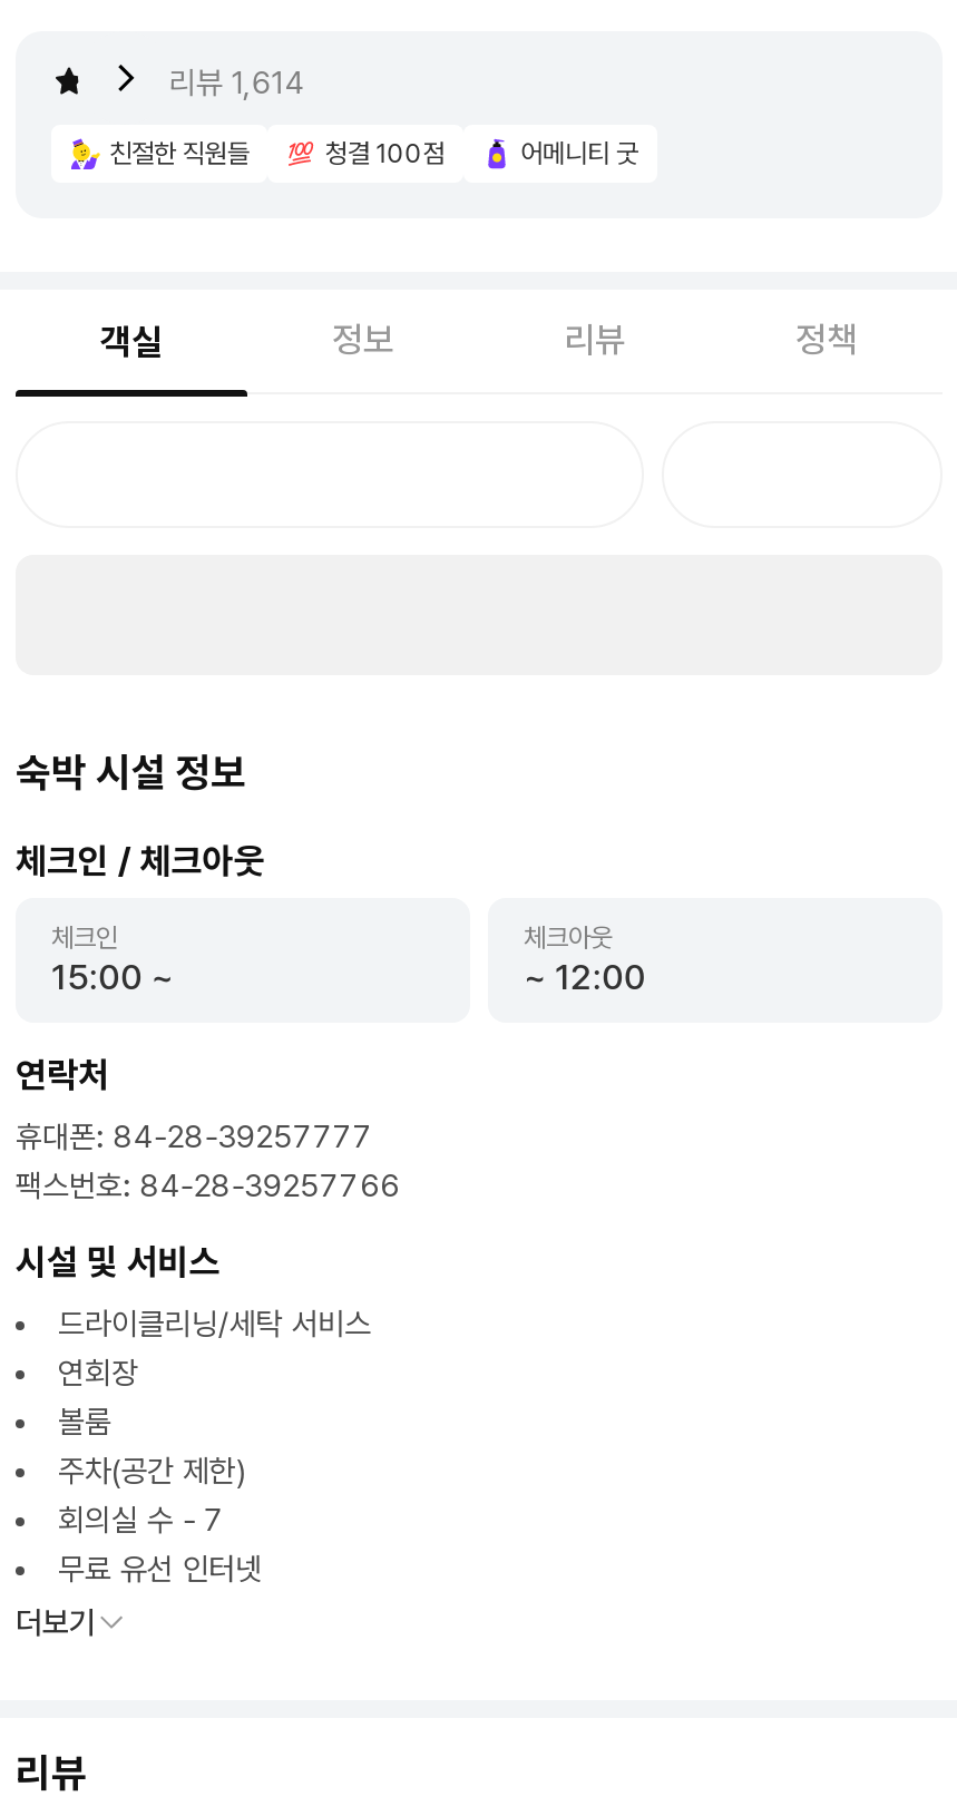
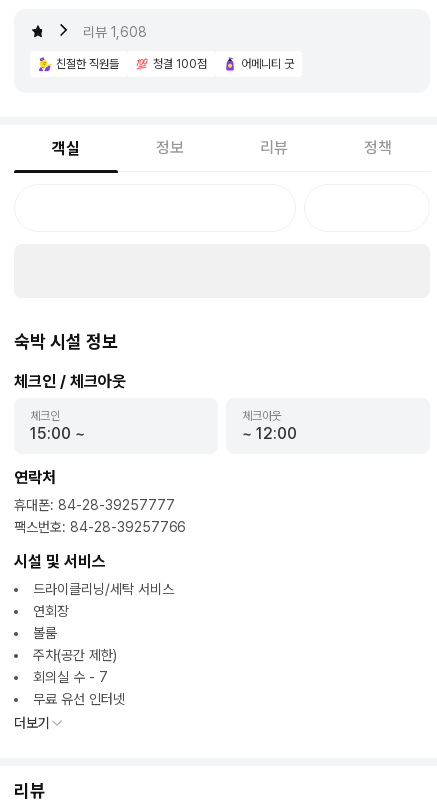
- 리뷰 1,614
+ 리뷰 1,608
